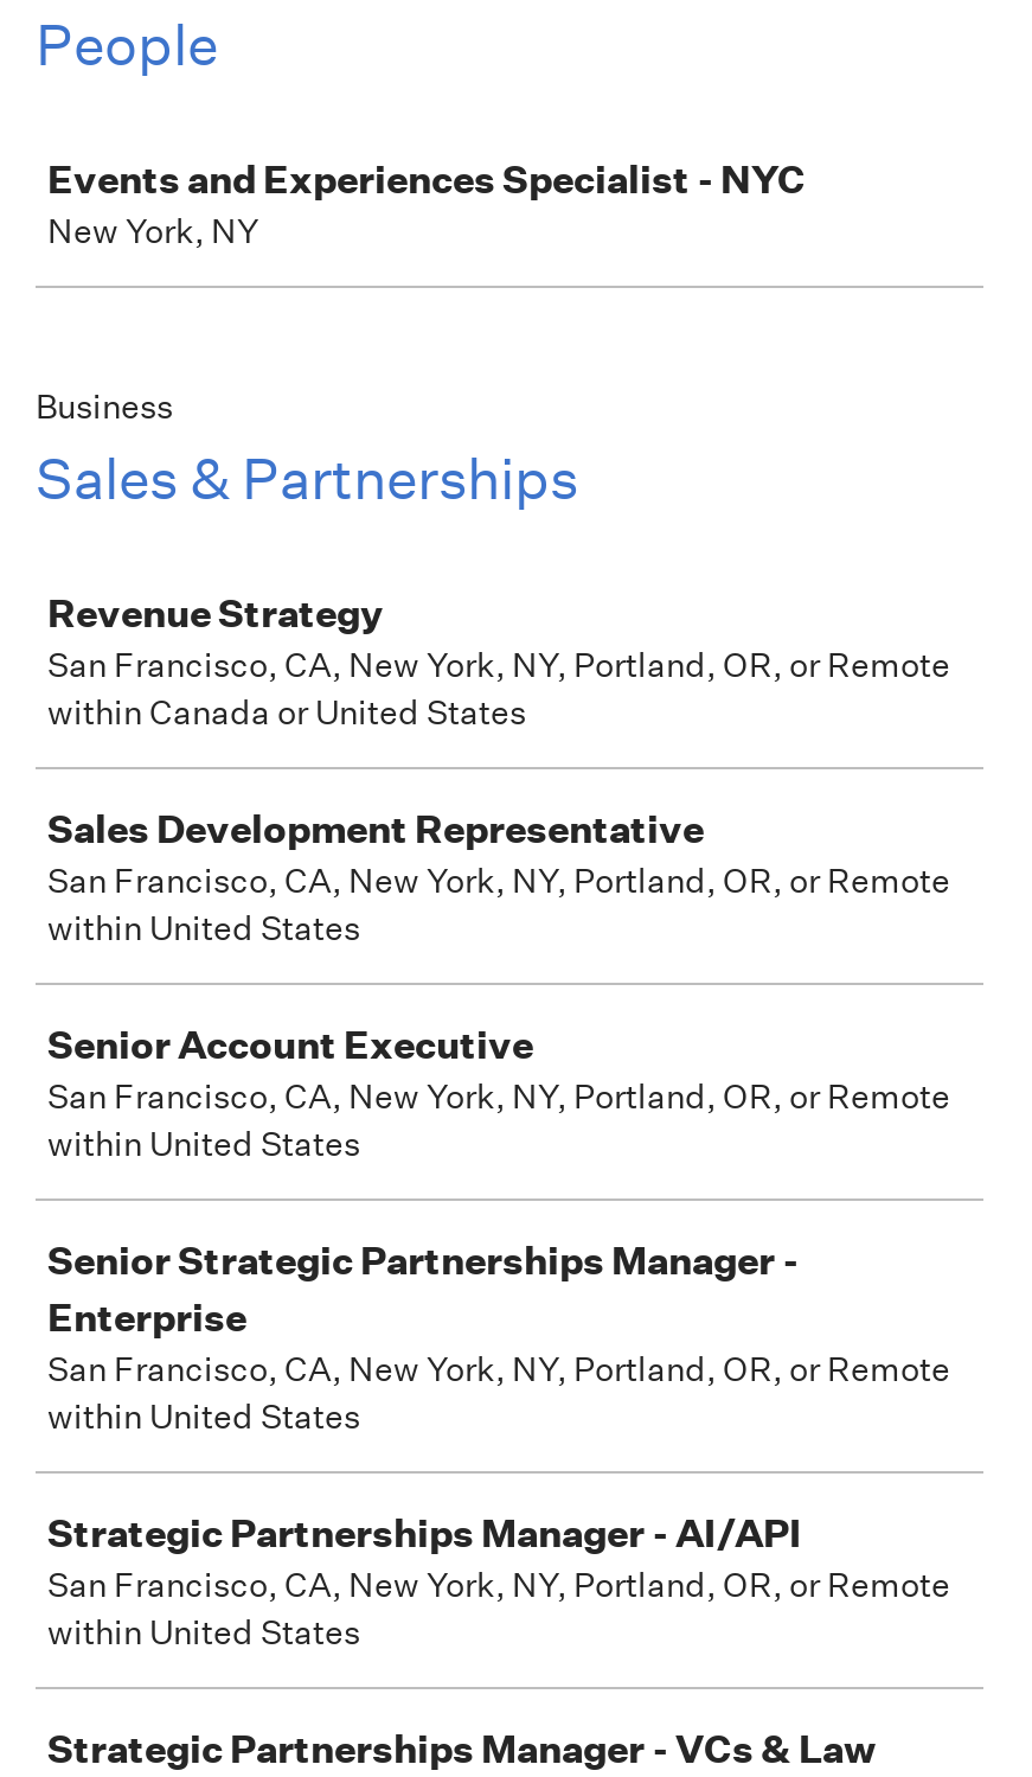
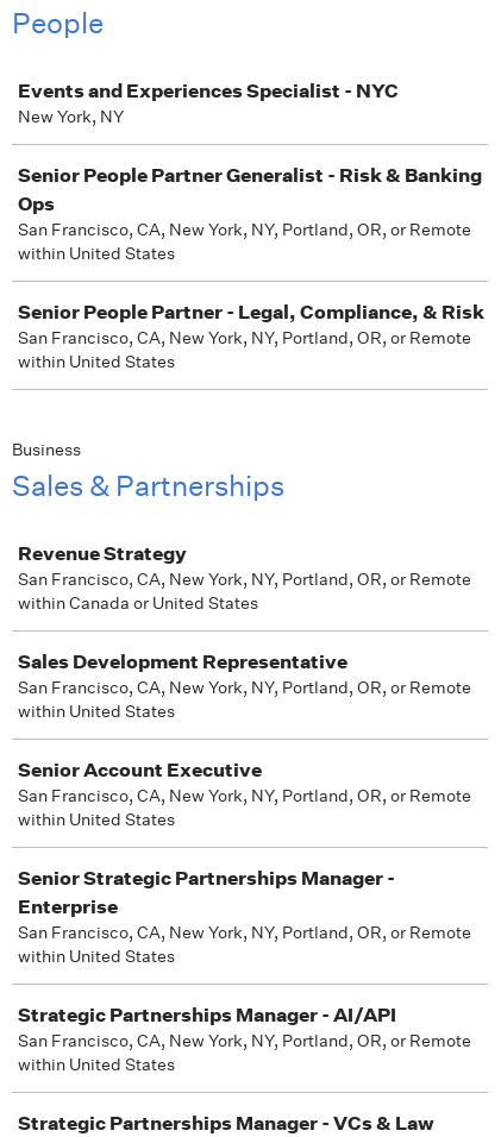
+ Senior People Partner Generalist - Risk & Banking
+ Ops
+ San Francisco, CA, New York, NY, Portland, OR, or Remote
+ within United States
+ Senior People Partner - Legal, Compliance, & Risk
+ San Francisco, CA, New York, NY, Portland, OR, or Remote
+ within United States
